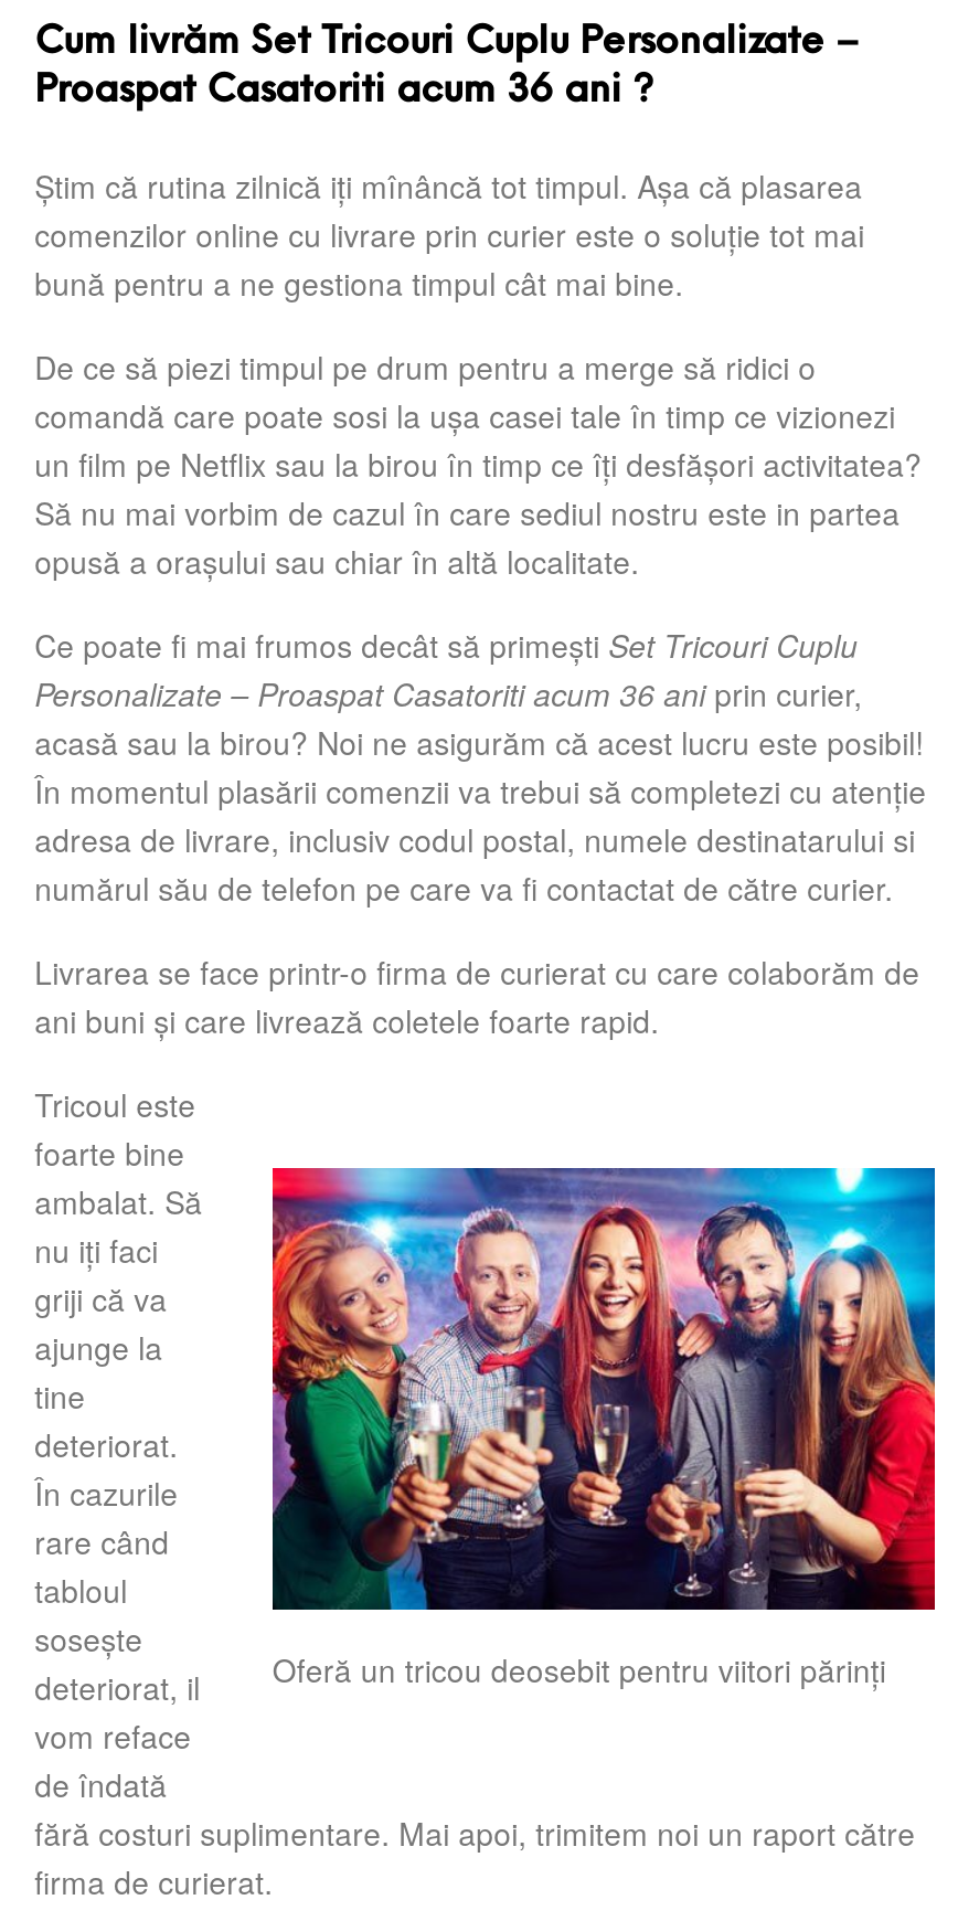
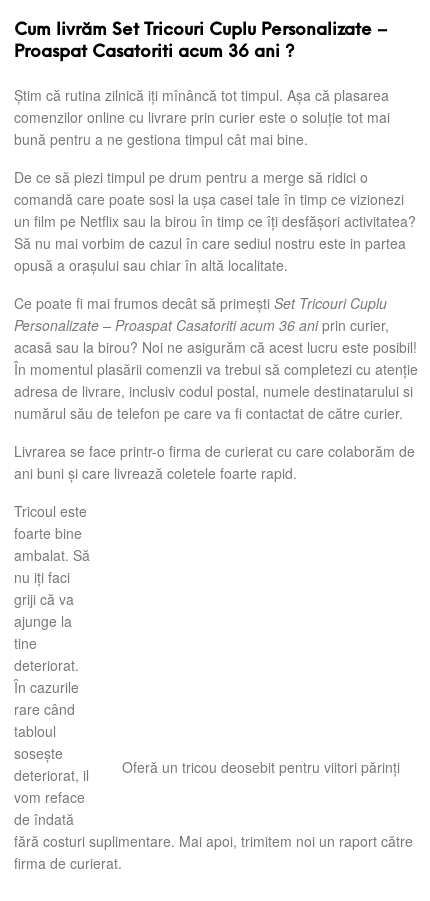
- [image]
